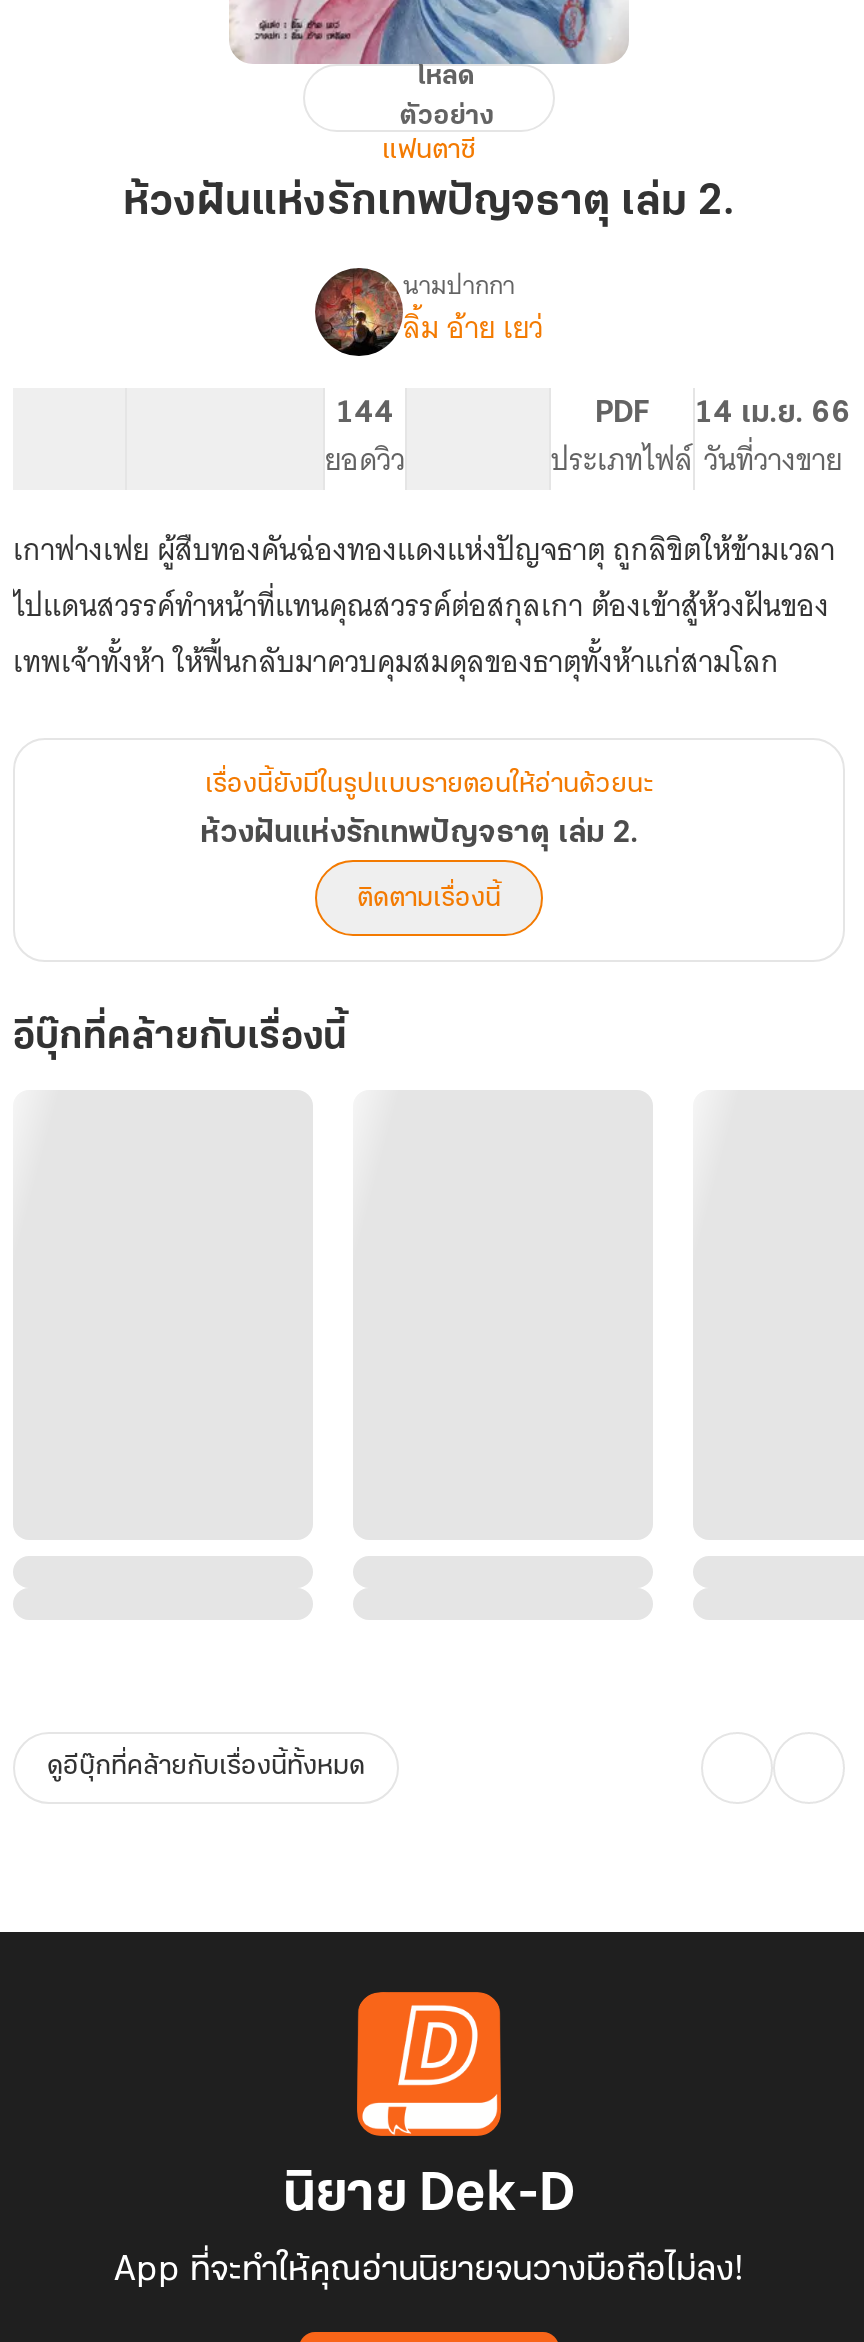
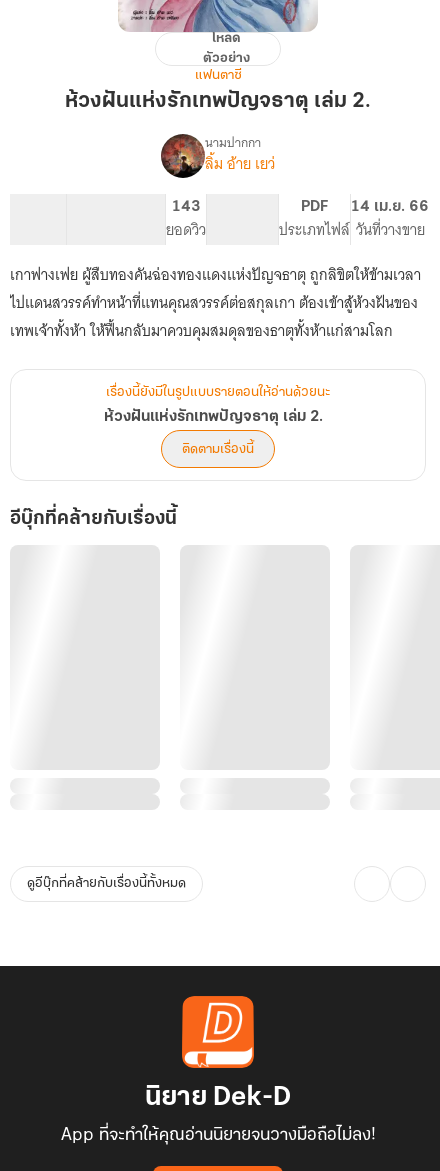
- 144
+ 143
